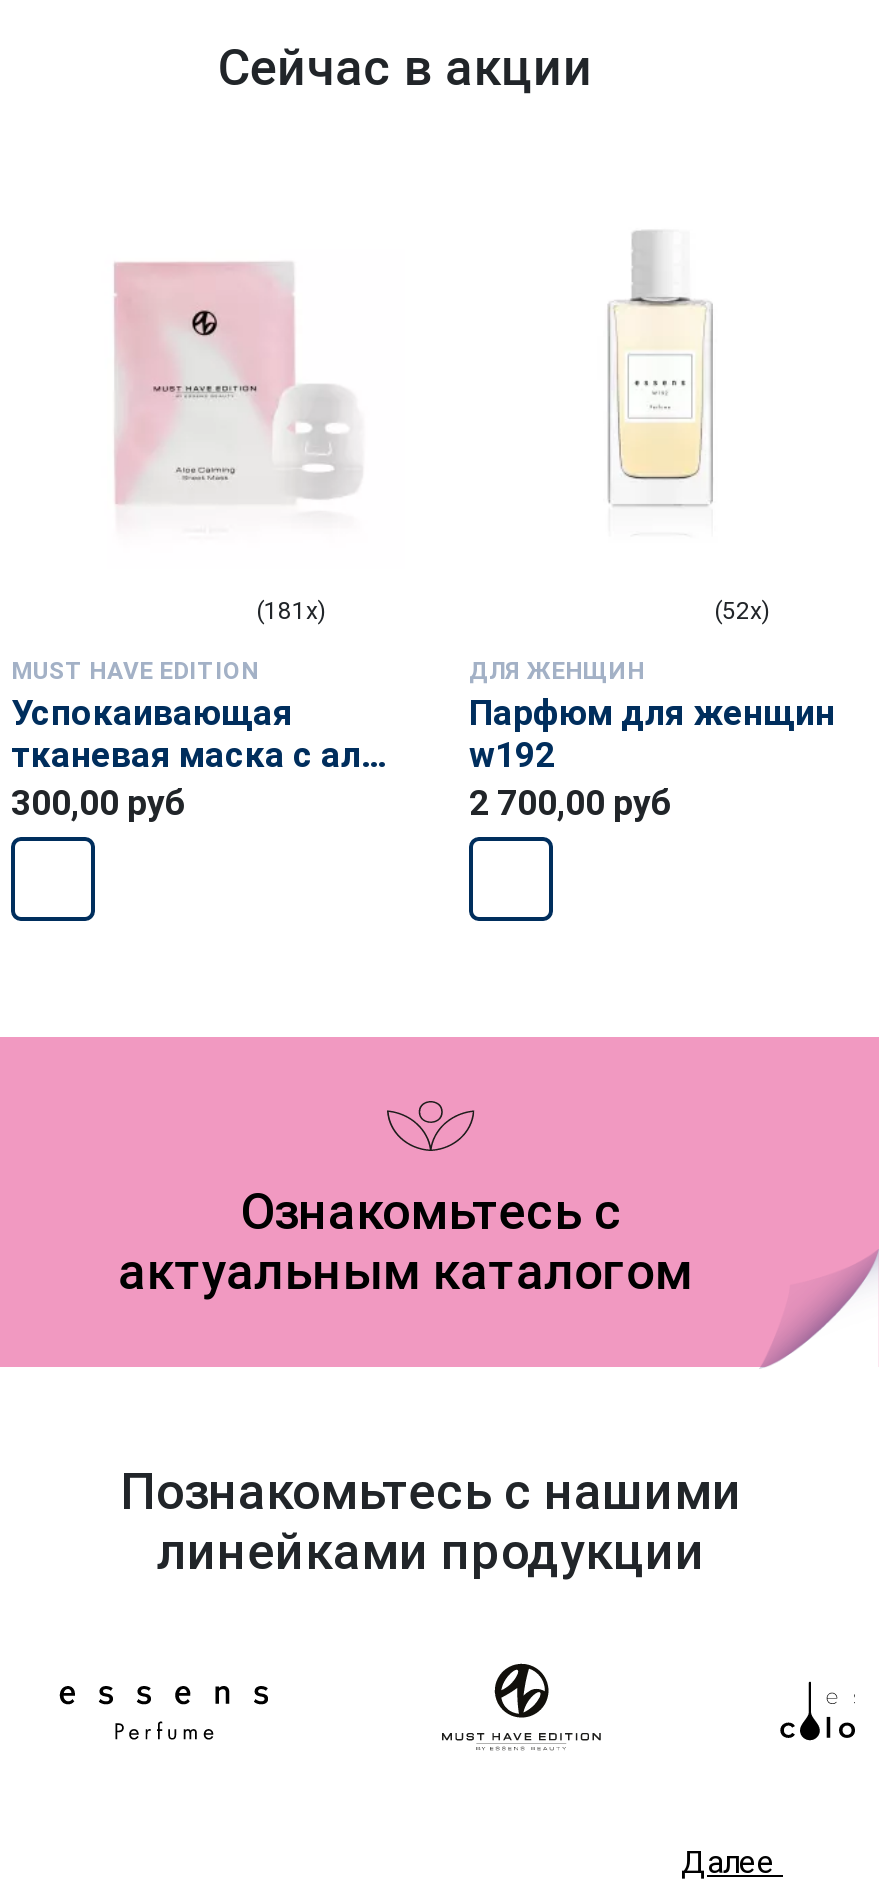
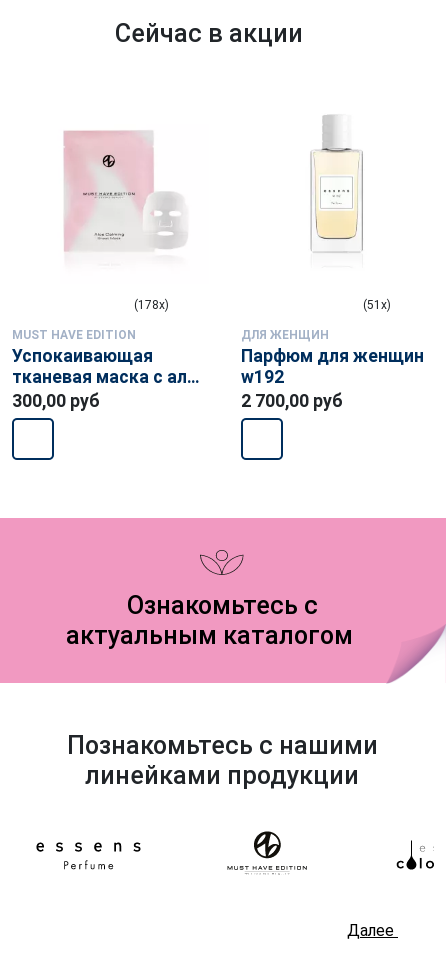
- (181x)
+ (178x)

- (52x)
+ (51x)
